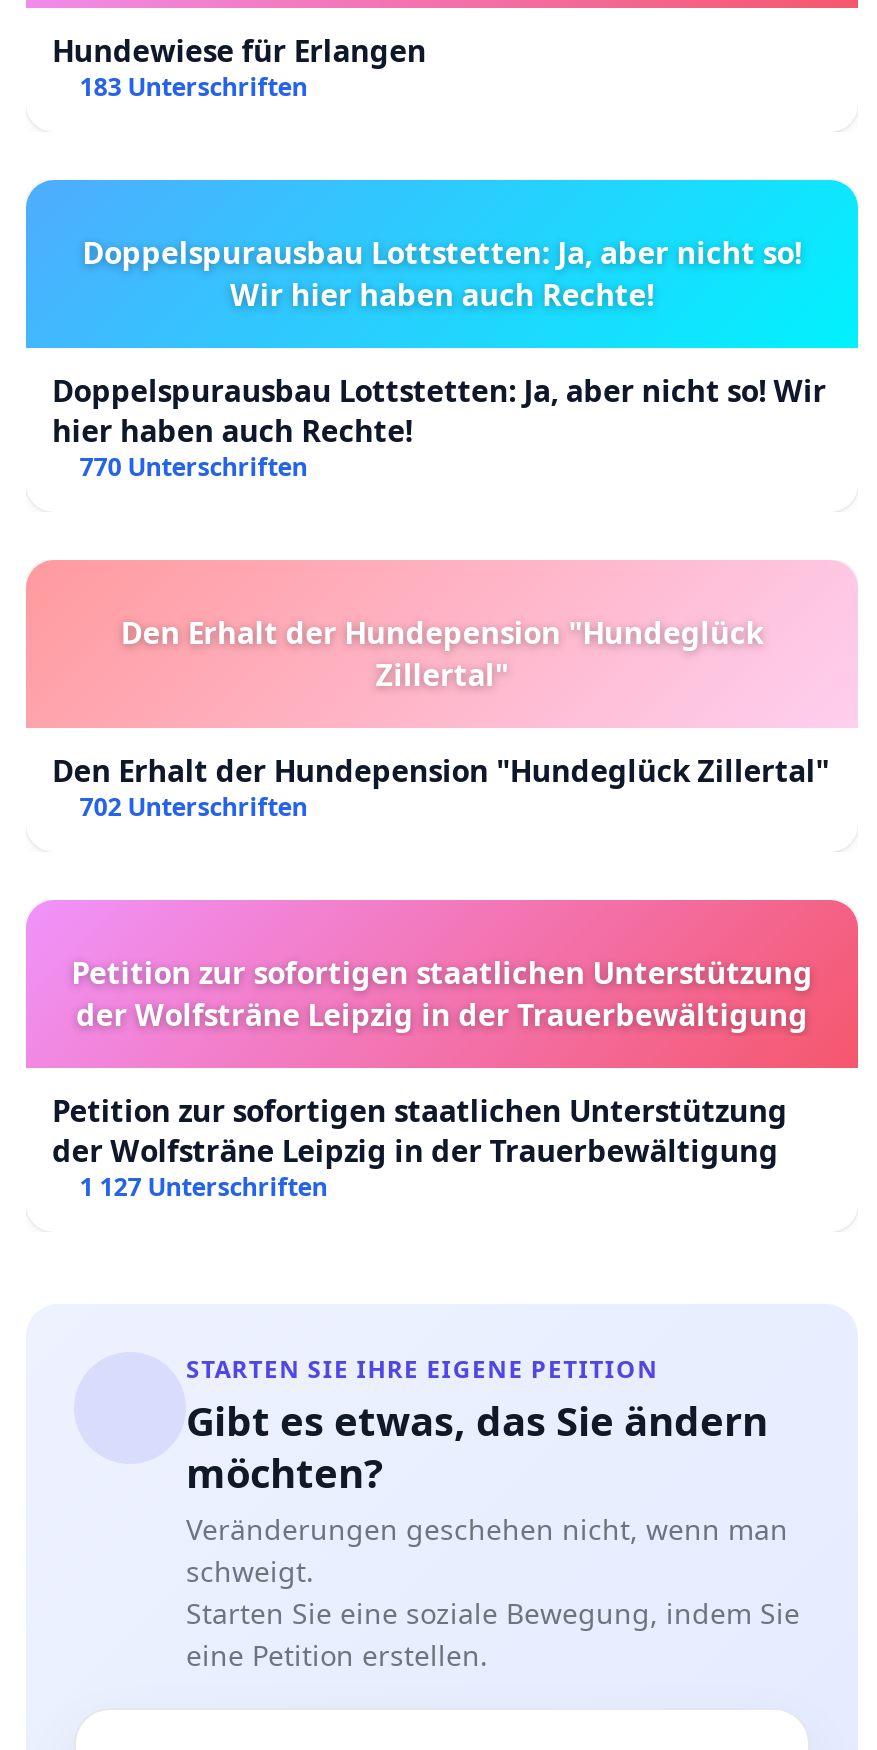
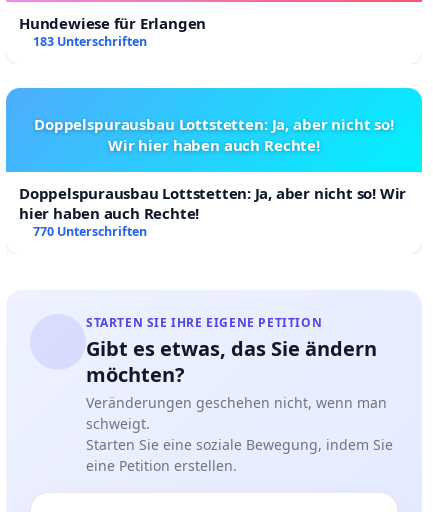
- [image]
- Den Erhalt der Hundepension "Hundeglück
- Zillertal"
- Den Erhalt der Hundepension "Hundeglück Zillertal"
- 702 Unterschriften

- [image]
- Petition zur sofortigen staatlichen Unterstützung
- der Wolfsträne Leipzig in der Trauerbewältigung
- Petition zur sofortigen staatlichen Unterstützung
- der Wolfsträne Leipzig in der Trauerbewältigung
- 1 127 Unterschriften
